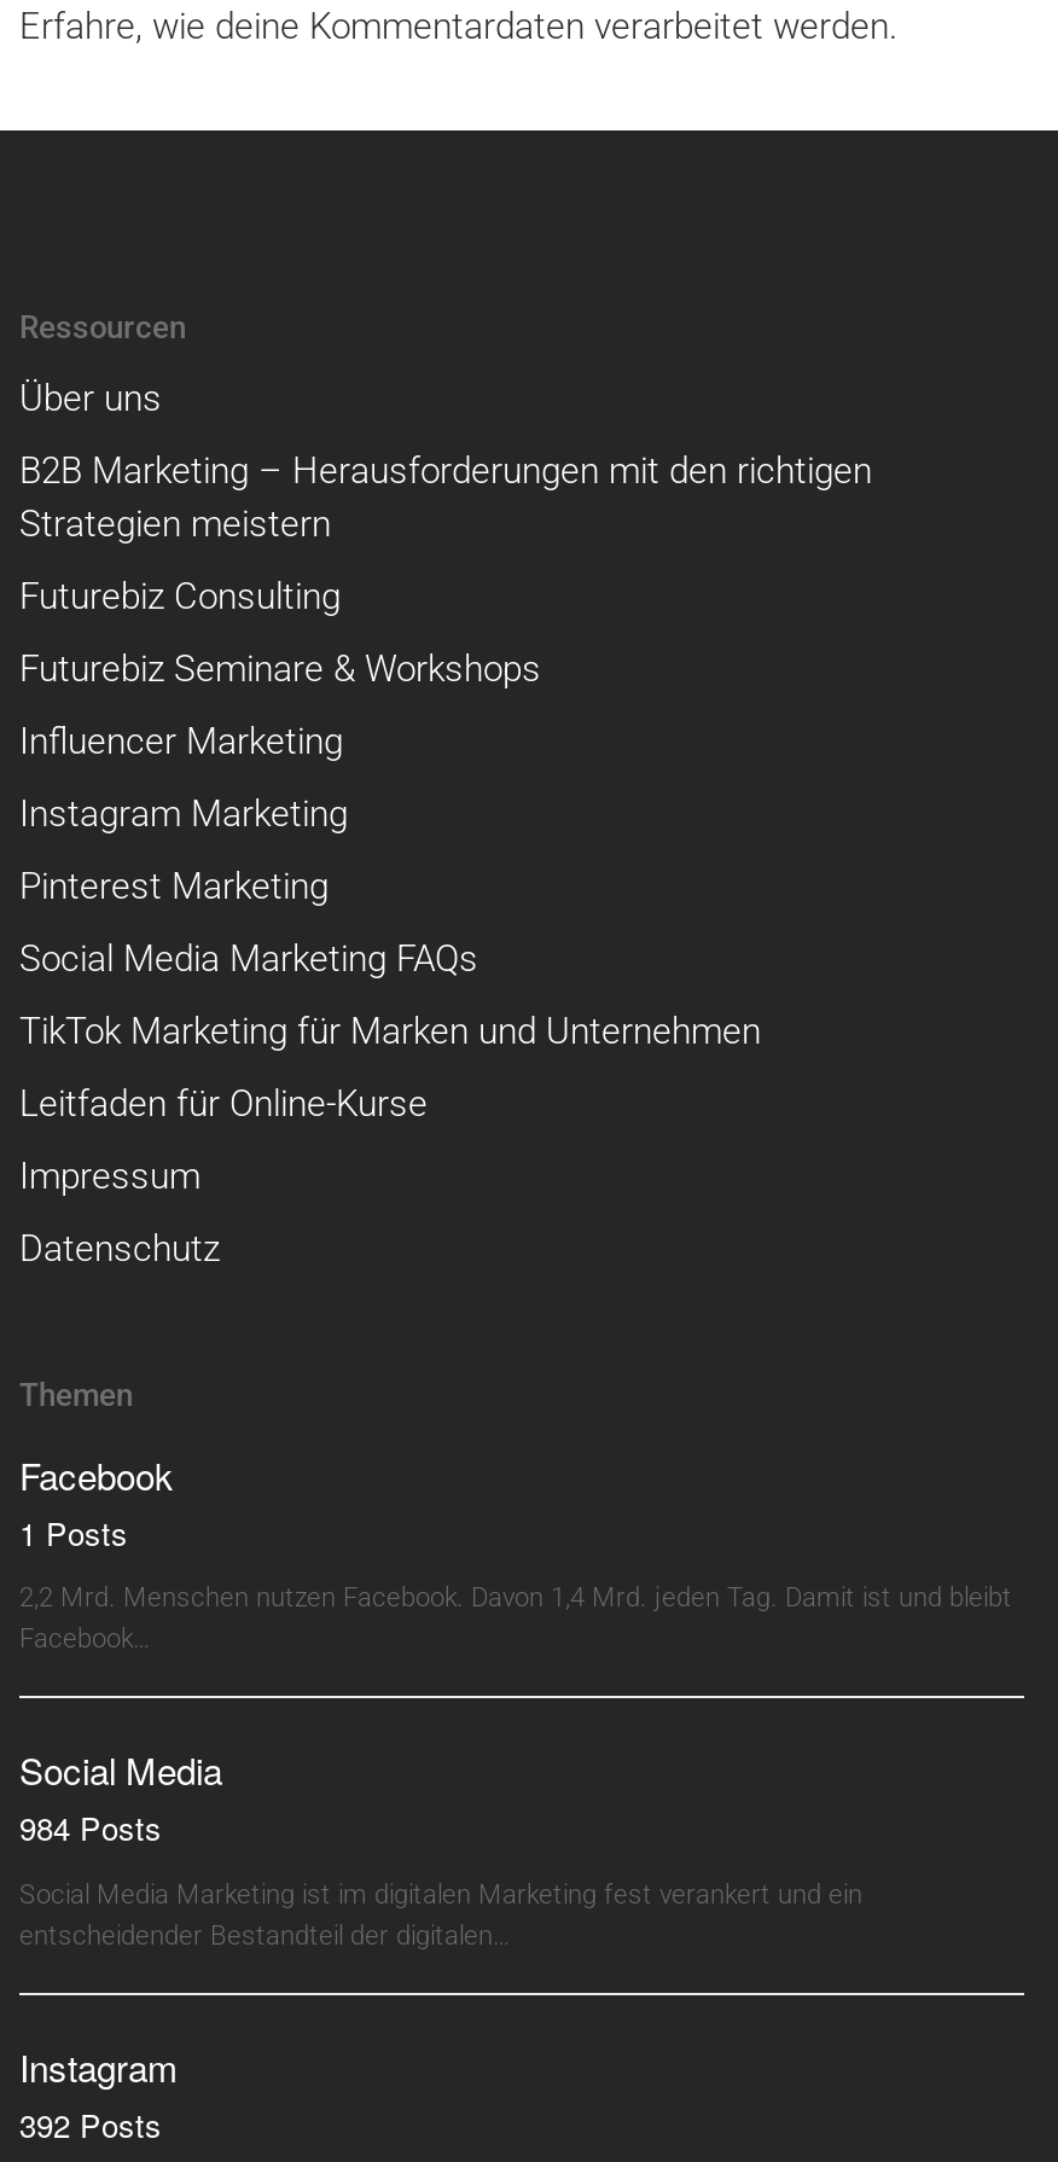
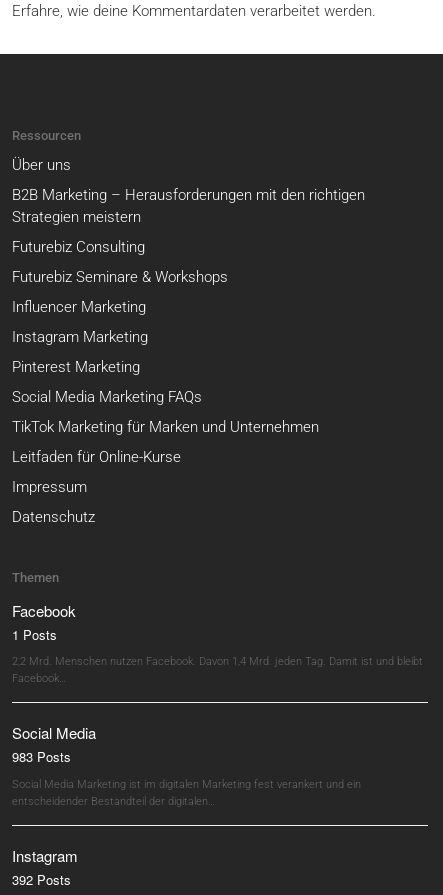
- 984 Posts
+ 983 Posts
